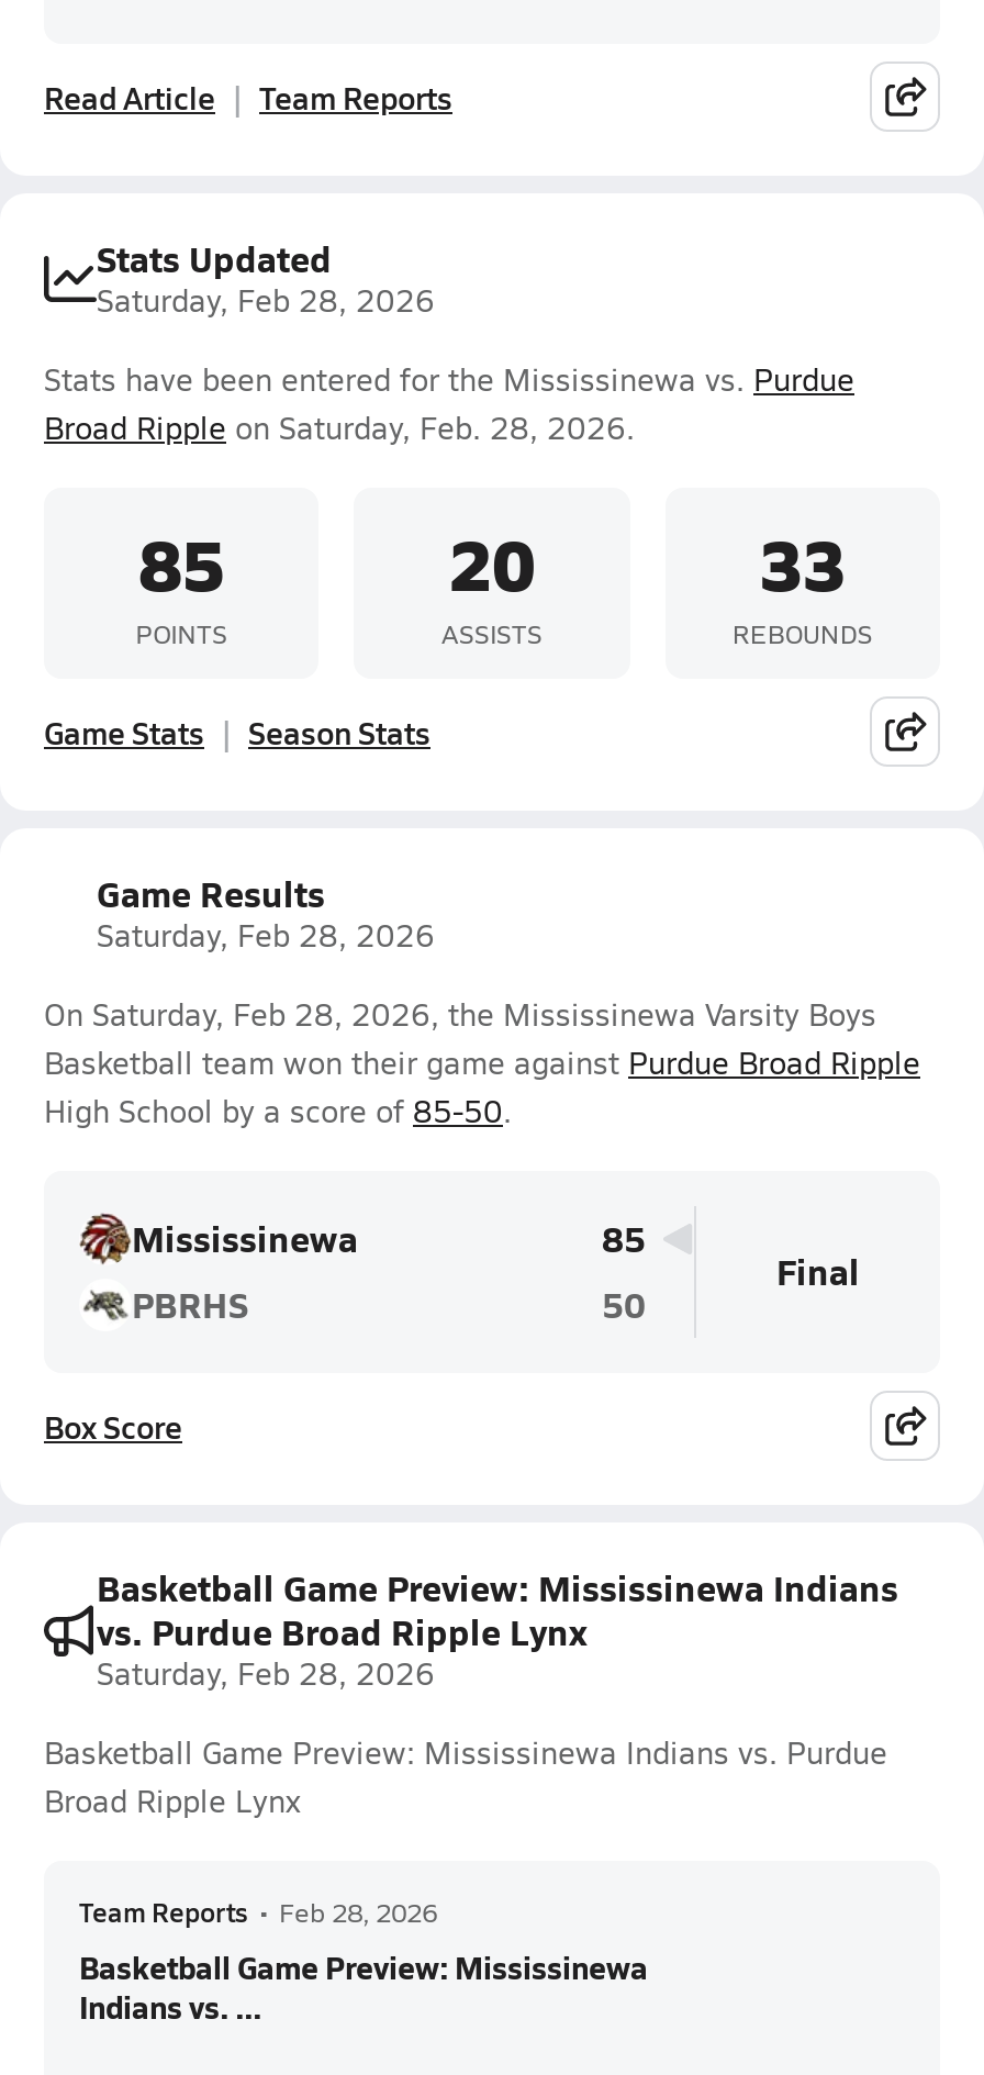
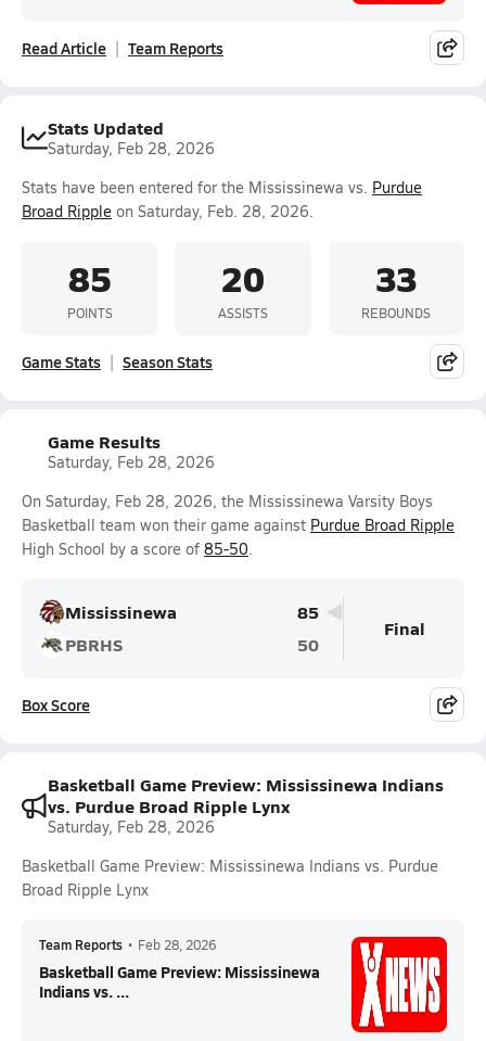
+ [image]
